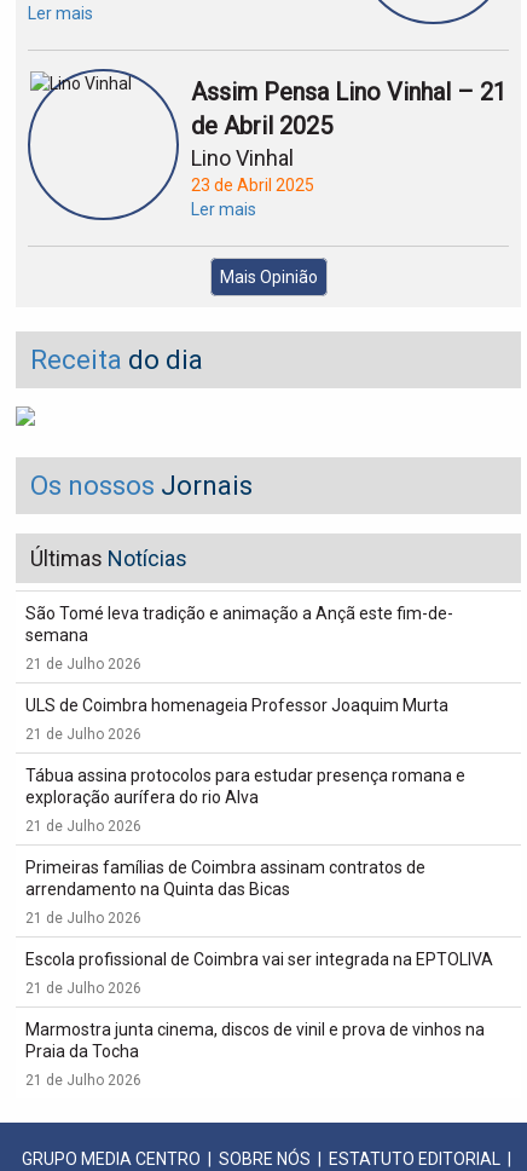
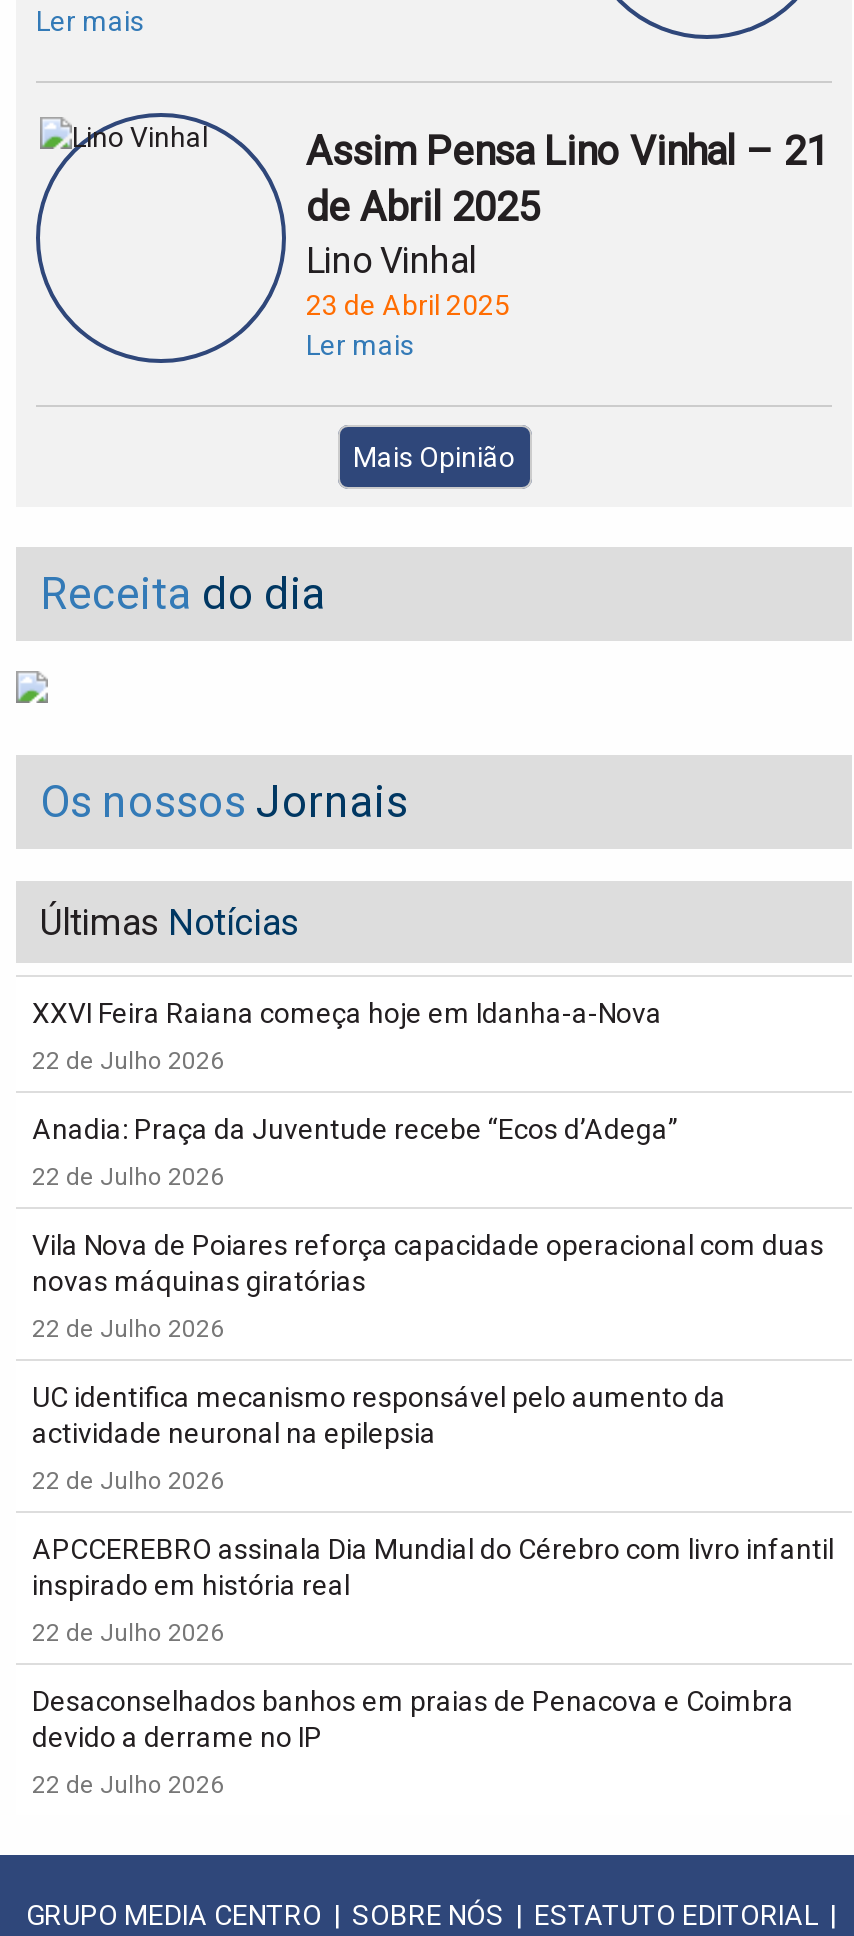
- São Tomé leva tradição e animação a Ançã este fim-de-
- semana
+ XXVI Feira Raiana começa hoje em Idanha-a-Nova

- 21 de Julho 2026
+ 22 de Julho 2026

- ULS de Coimbra homenageia Professor Joaquim Murta
+ Anadia: Praça da Juventude recebe “Ecos d’Adega”

- 21 de Julho 2026
+ 22 de Julho 2026

- Tábua assina protocolos para estudar presença romana e
- exploração aurífera do rio Alva
+ Vila Nova de Poiares reforça capacidade operacional com duas
+ novas máquinas giratórias

- 21 de Julho 2026
+ 22 de Julho 2026

- Primeiras famílias de Coimbra assinam contratos de
- arrendamento na Quinta das Bicas
+ UC identifica mecanismo responsável pelo aumento da
+ actividade neuronal na epilepsia

- 21 de Julho 2026
+ 22 de Julho 2026

- Escola profissional de Coimbra vai ser integrada na EPTOLIVA
+ APCCEREBRO assinala Dia Mundial do Cérebro com livro infantil
+ inspirado em história real

- 21 de Julho 2026
+ 22 de Julho 2026

- Marmostra junta cinema, discos de vinil e prova de vinhos na
- Praia da Tocha
+ Desaconselhados banhos em praias de Penacova e Coimbra
+ devido a derrame no IP

- 21 de Julho 2026
+ 22 de Julho 2026
